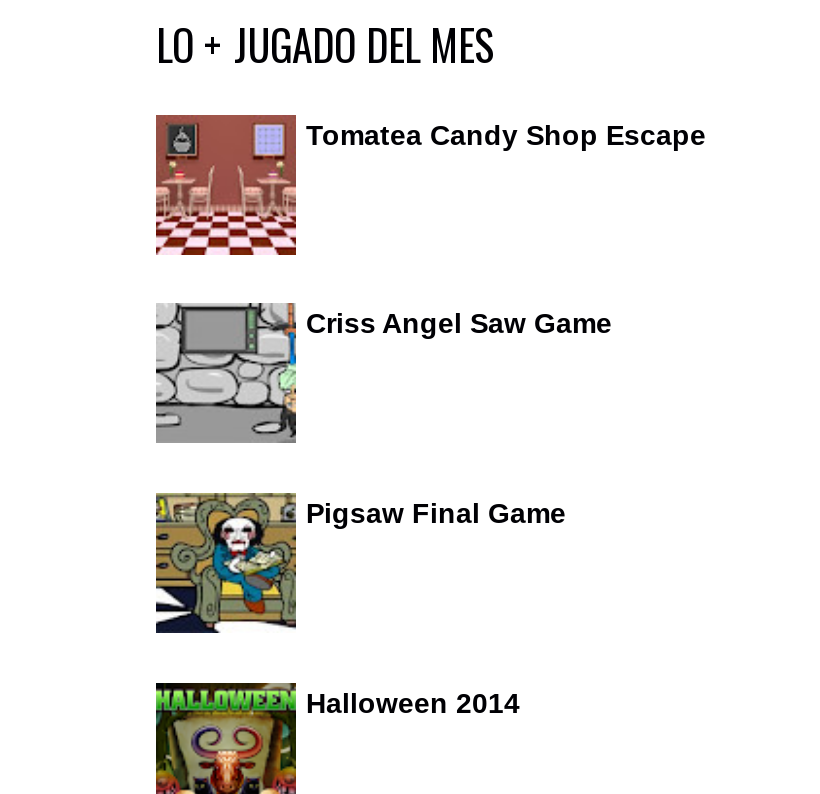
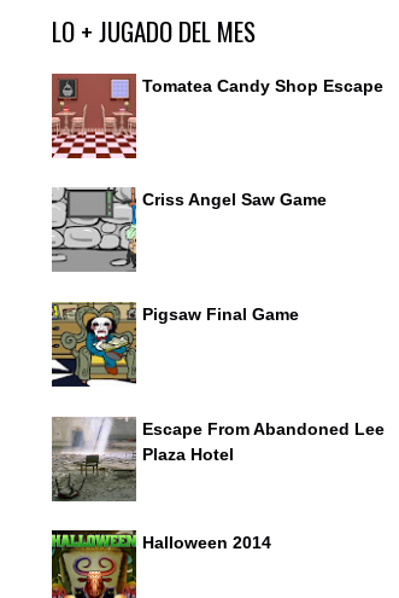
+ [image]
+ Escape From Abandoned Lee
+ Plaza Hotel
